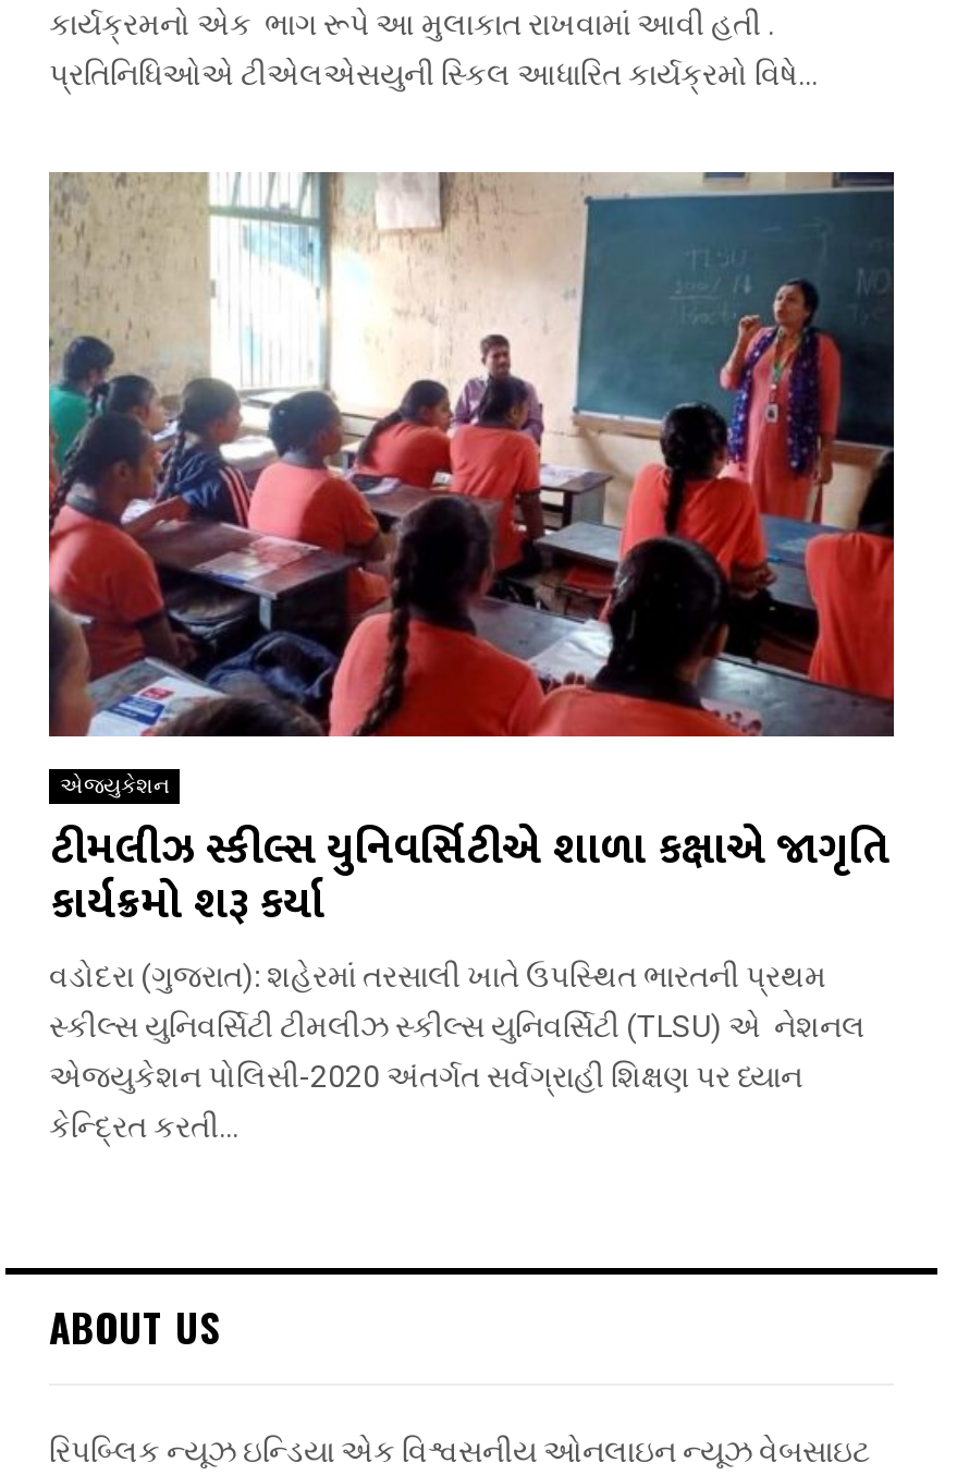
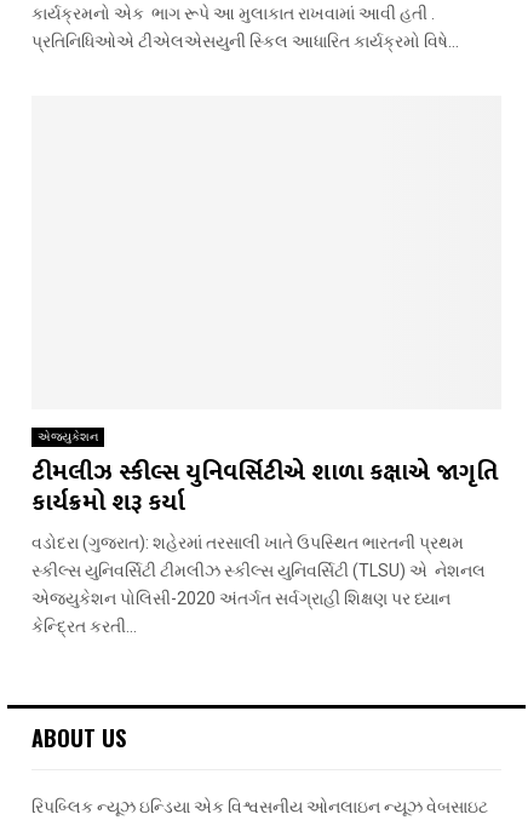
- [image]
